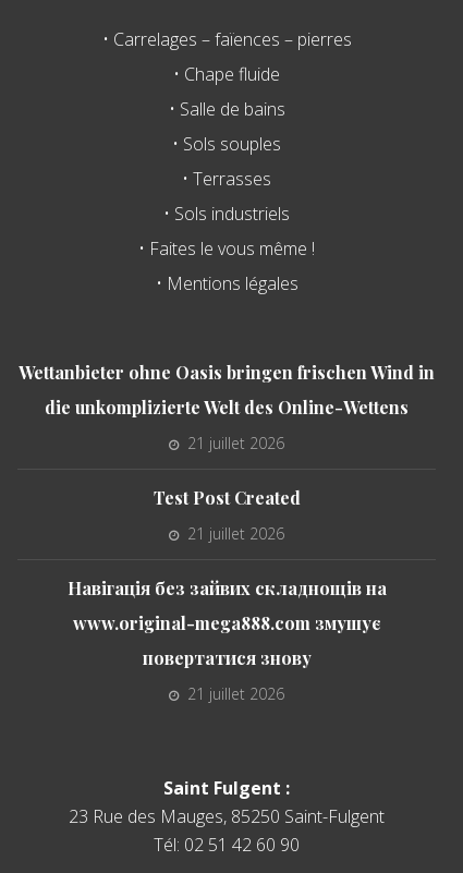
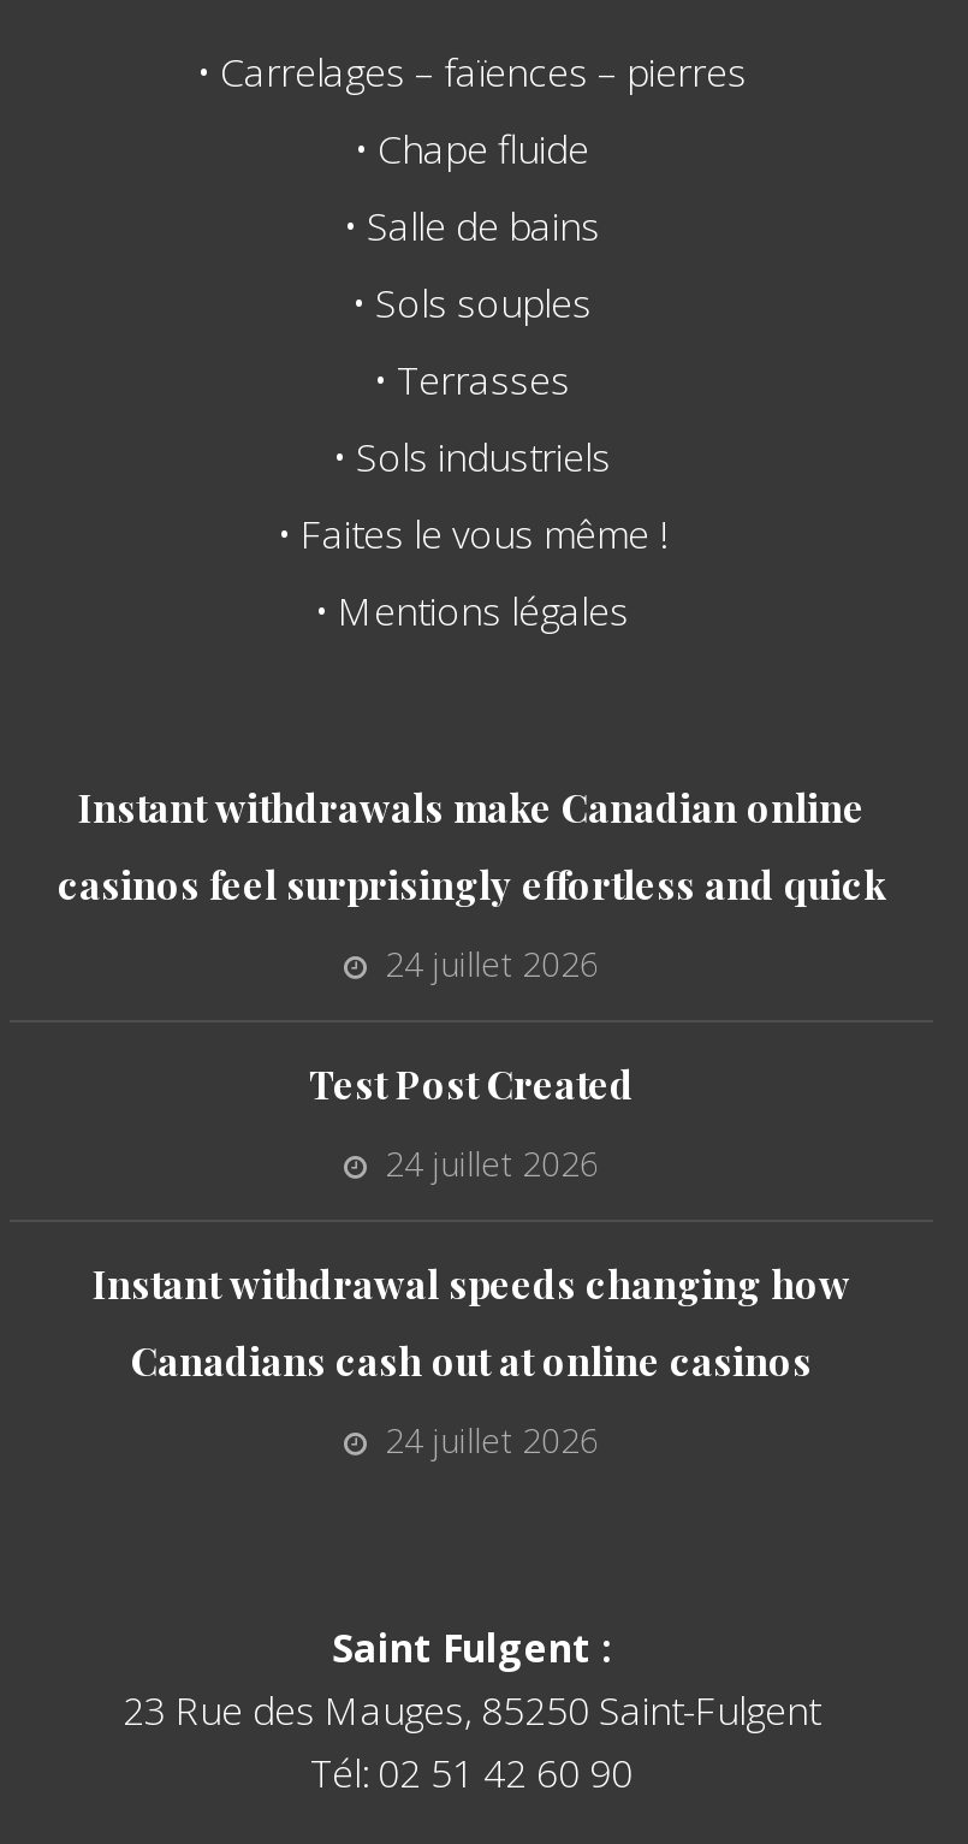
- Wettanbieter ohne Oasis bringen frischen Wind in
+ Instant withdrawals make Canadian online

- die unkomplizierte Welt des Online-Wettens
+ casinos feel surprisingly effortless and quick

- 21 juillet 2026
+ 24 juillet 2026

- 21 juillet 2026
- Навігація без зайвих складнощів на
- www.original-mega888.com змушує
- повертатися знову
- 21 juillet 2026
+ 24 juillet 2026
+ Instant withdrawal speeds changing how
+ Canadians cash out at online casinos
+ 24 juillet 2026
